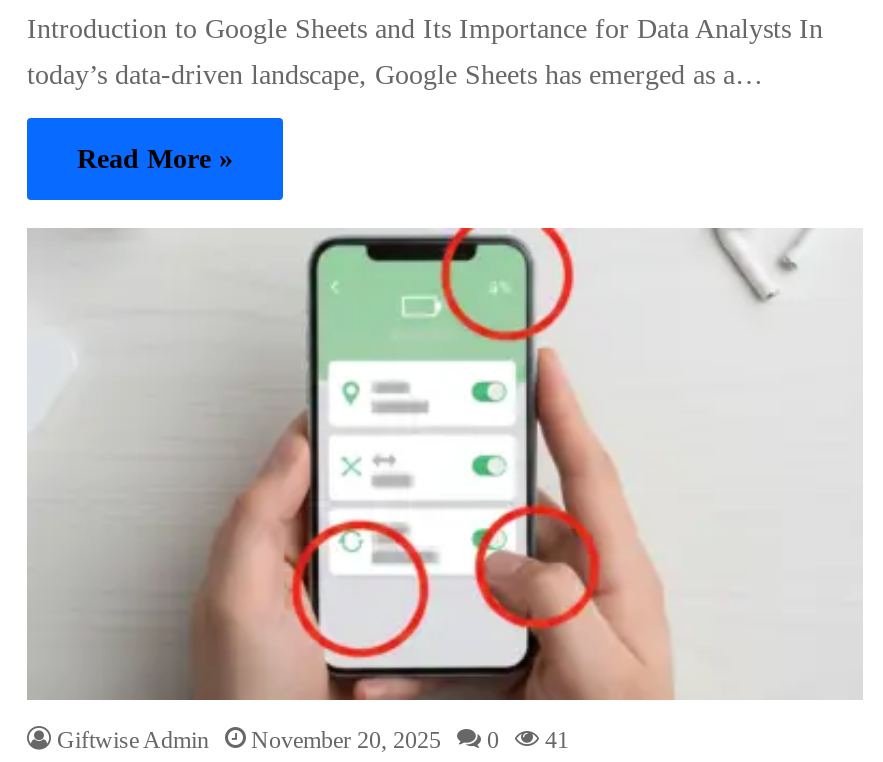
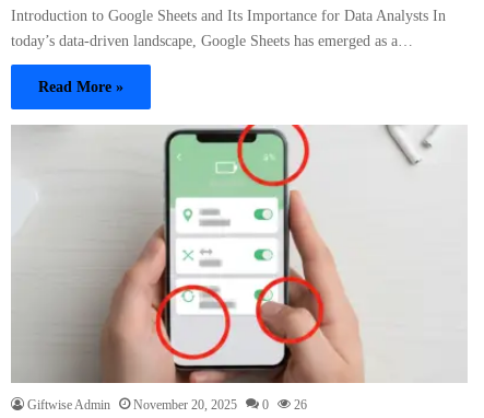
- Giftwise Admin November 20, 2025 0 41
+ Giftwise Admin November 20, 2025 0 26
